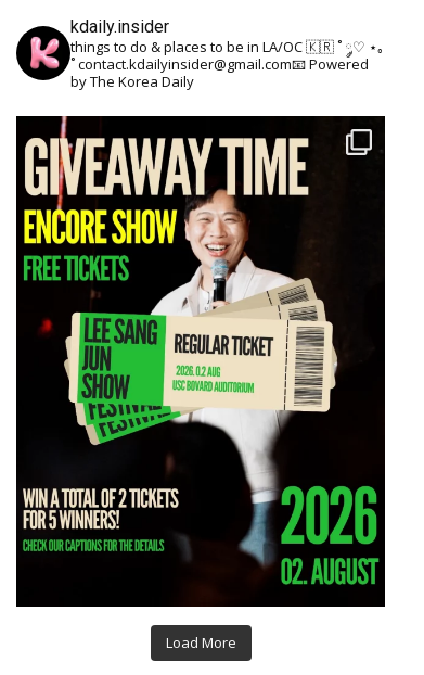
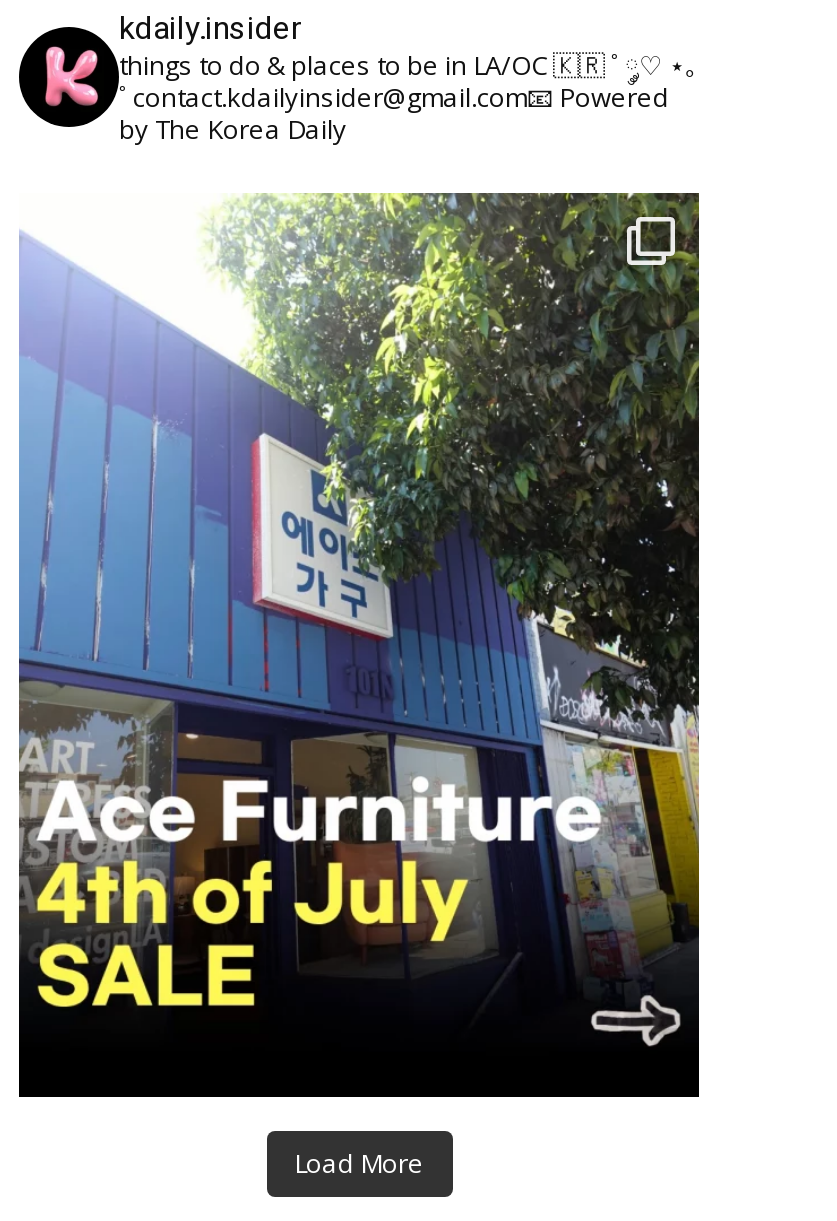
- [image]
+ [image]
